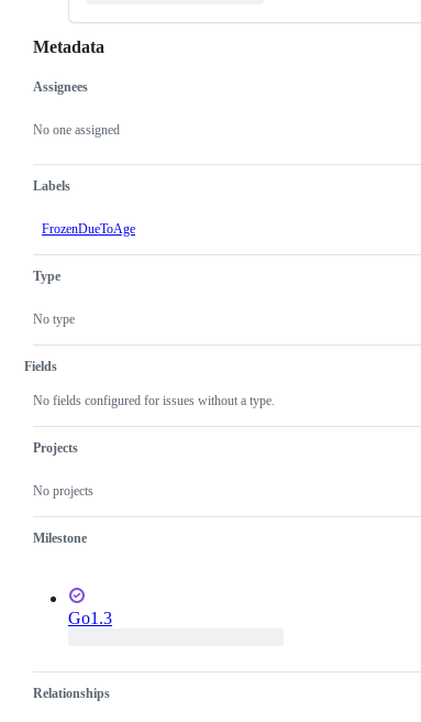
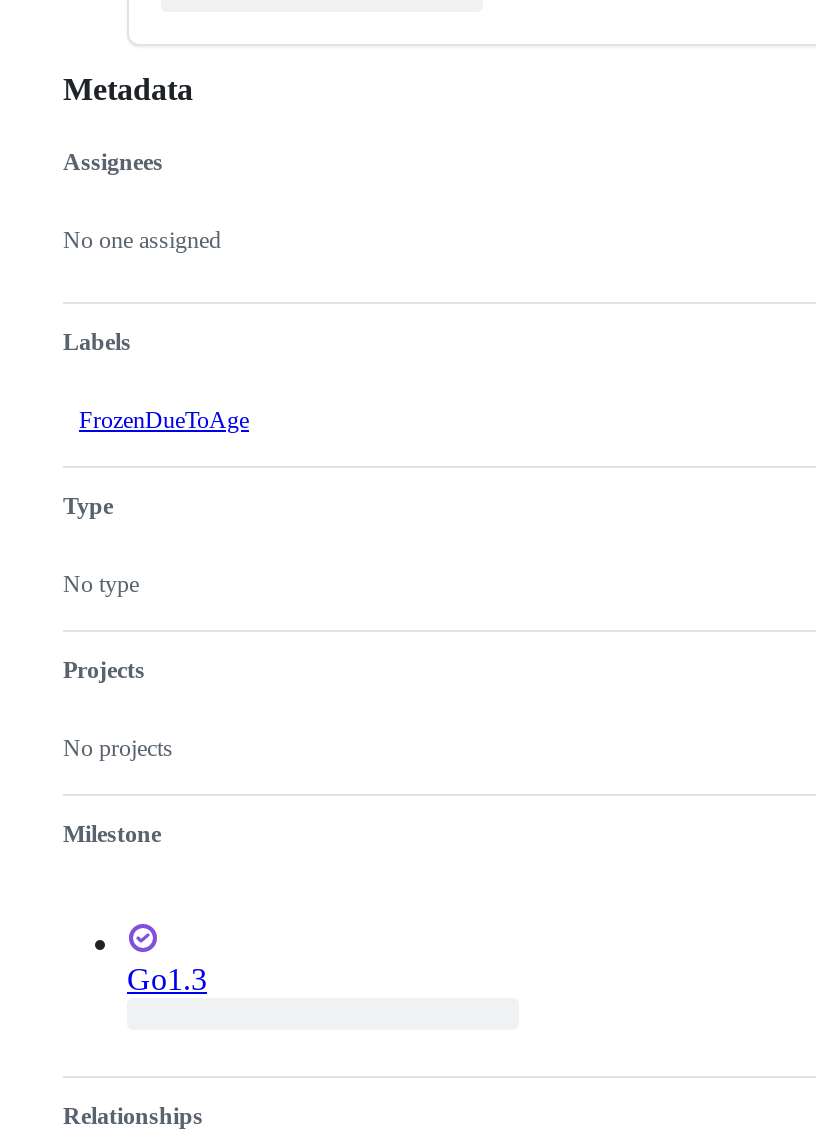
- Fields
- No fields configured for issues without a type.
